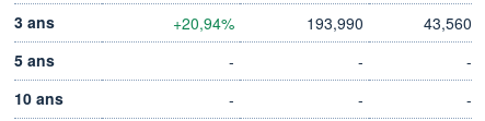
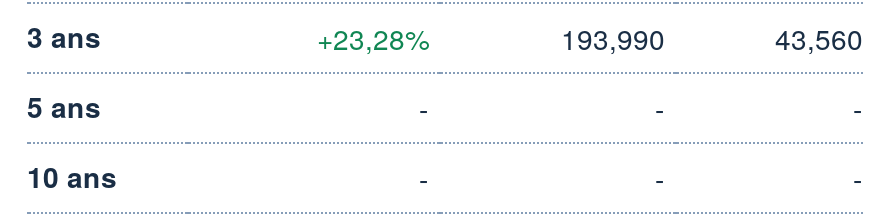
- +20,94%
+ +23,28%
